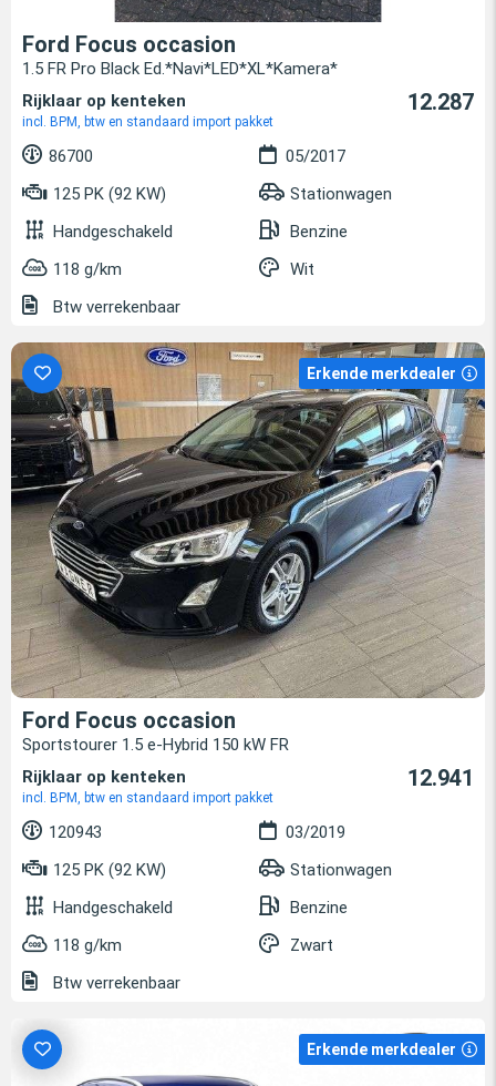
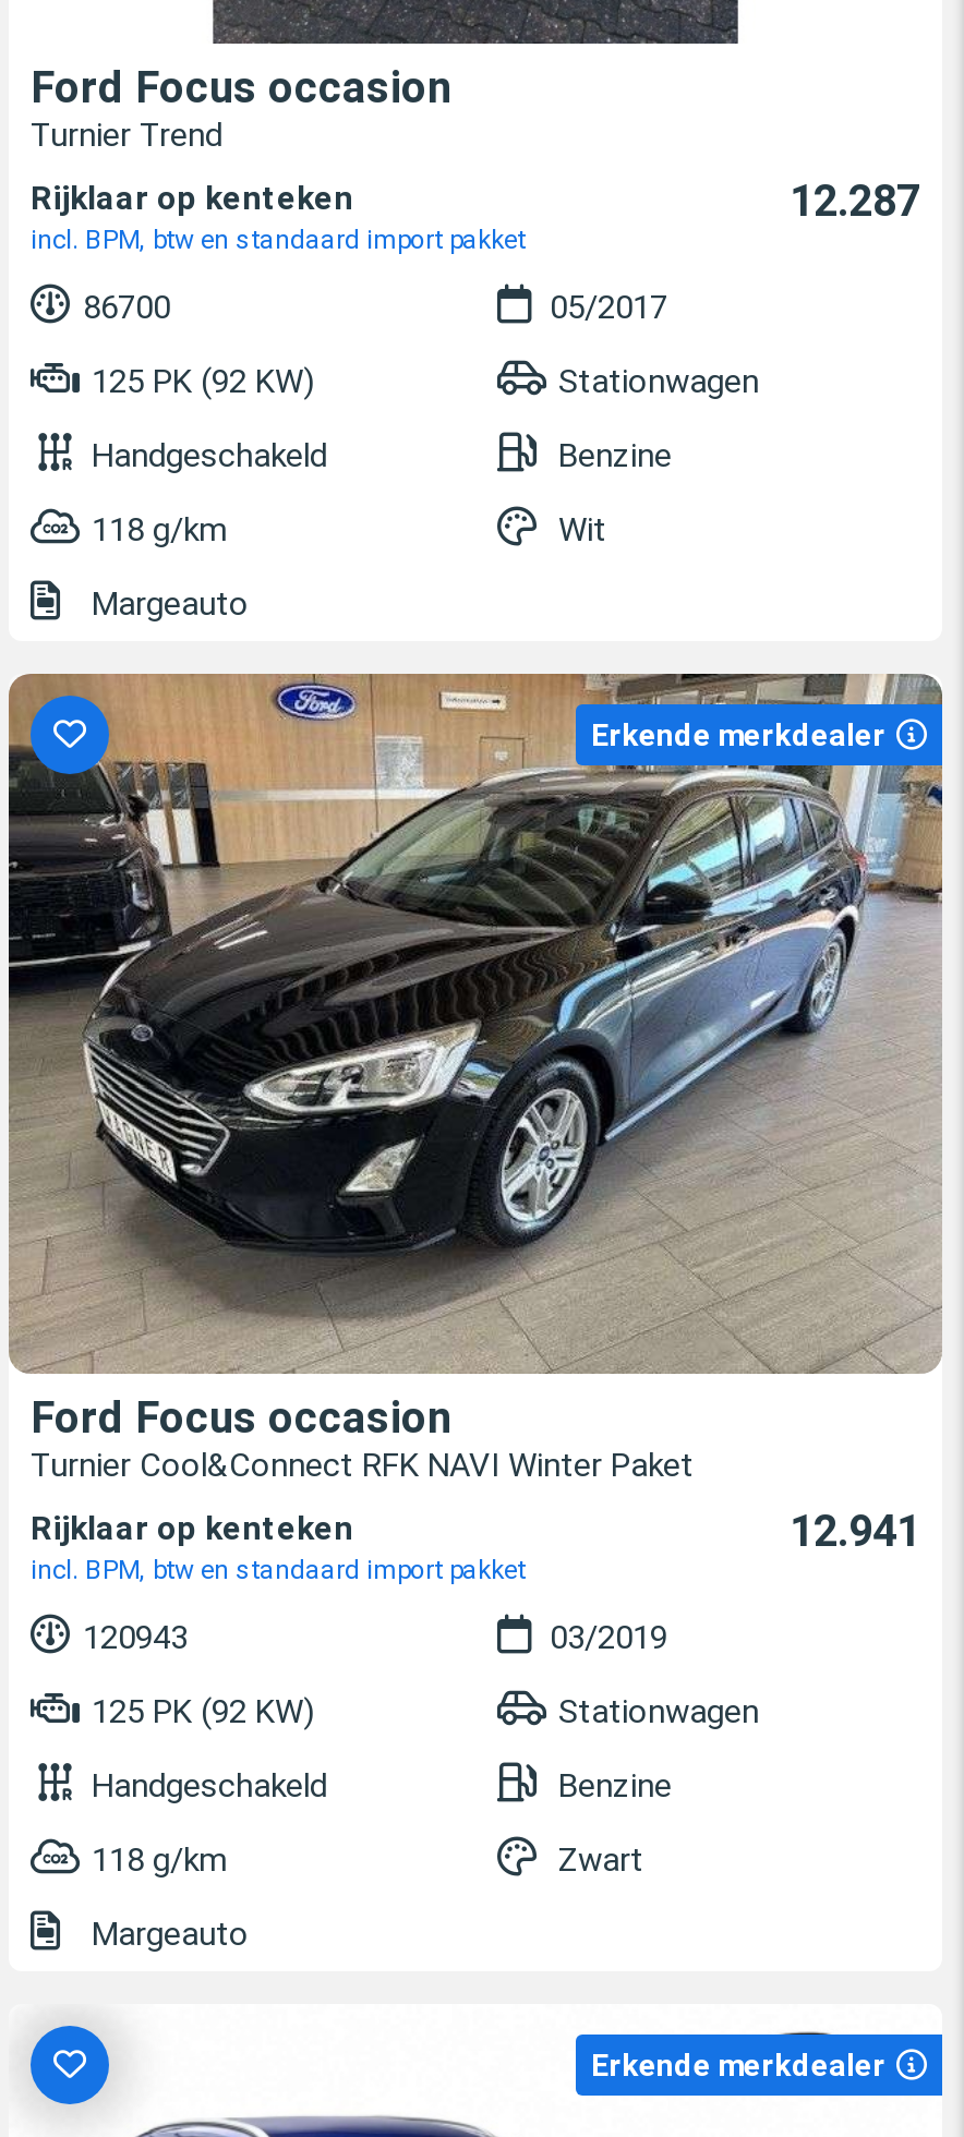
- 1.5 FR Pro Black Ed.*Navi*LED*XL*Kamera*
+ Turnier Trend

- Btw verrekenbaar
+ Margeauto

- Sportstourer 1.5 e-Hybrid 150 kW FR
+ Turnier Cool&Connect RFK NAVI Winter Paket

- Btw verrekenbaar
+ Margeauto
